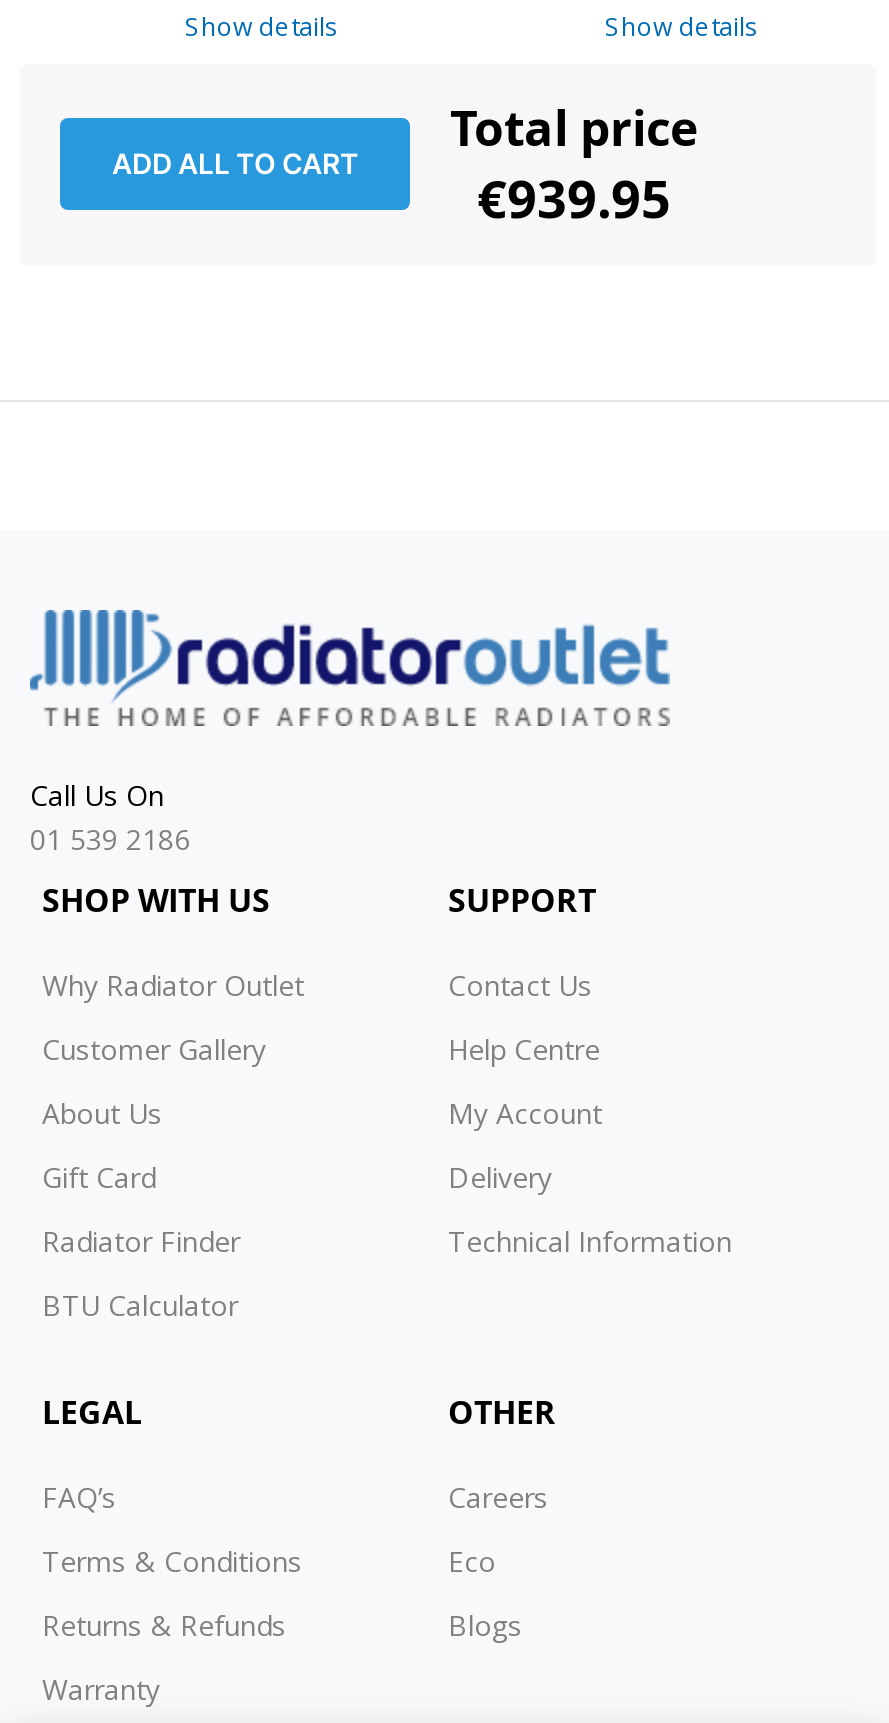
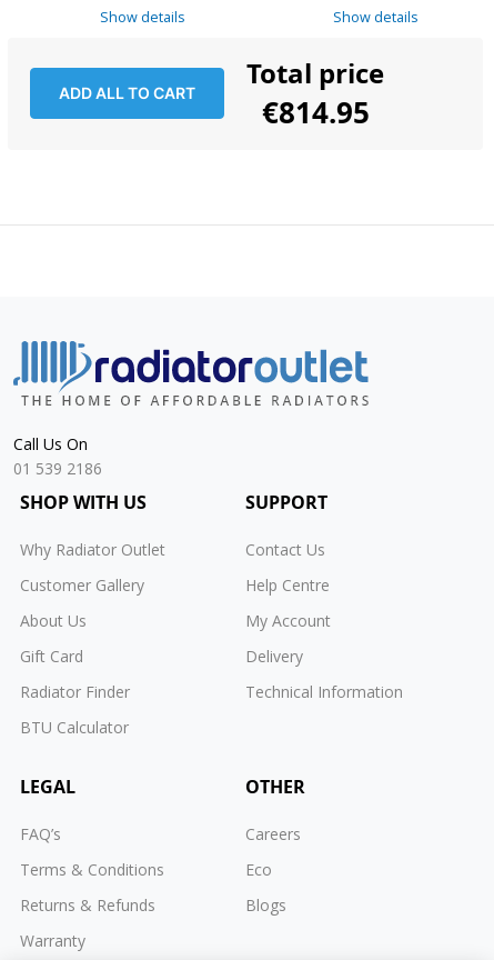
- €939.95
+ €814.95
